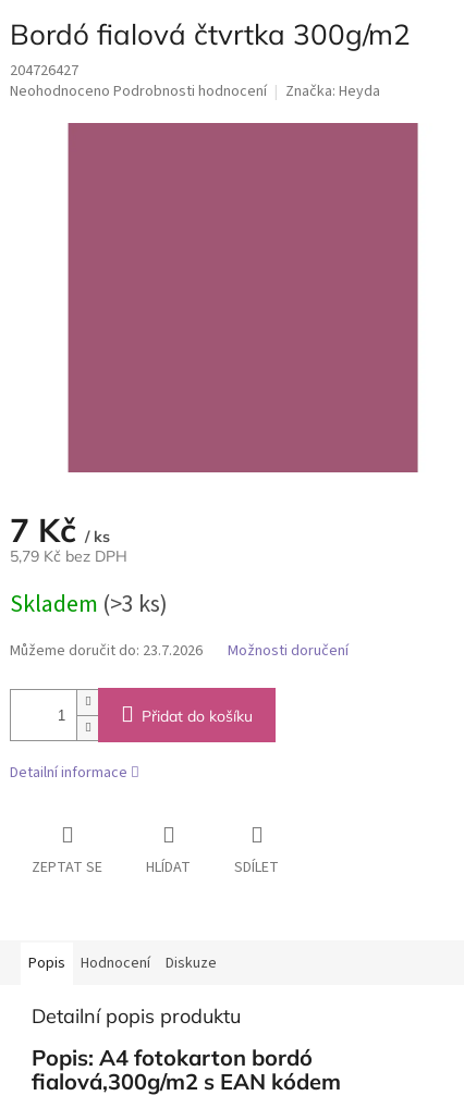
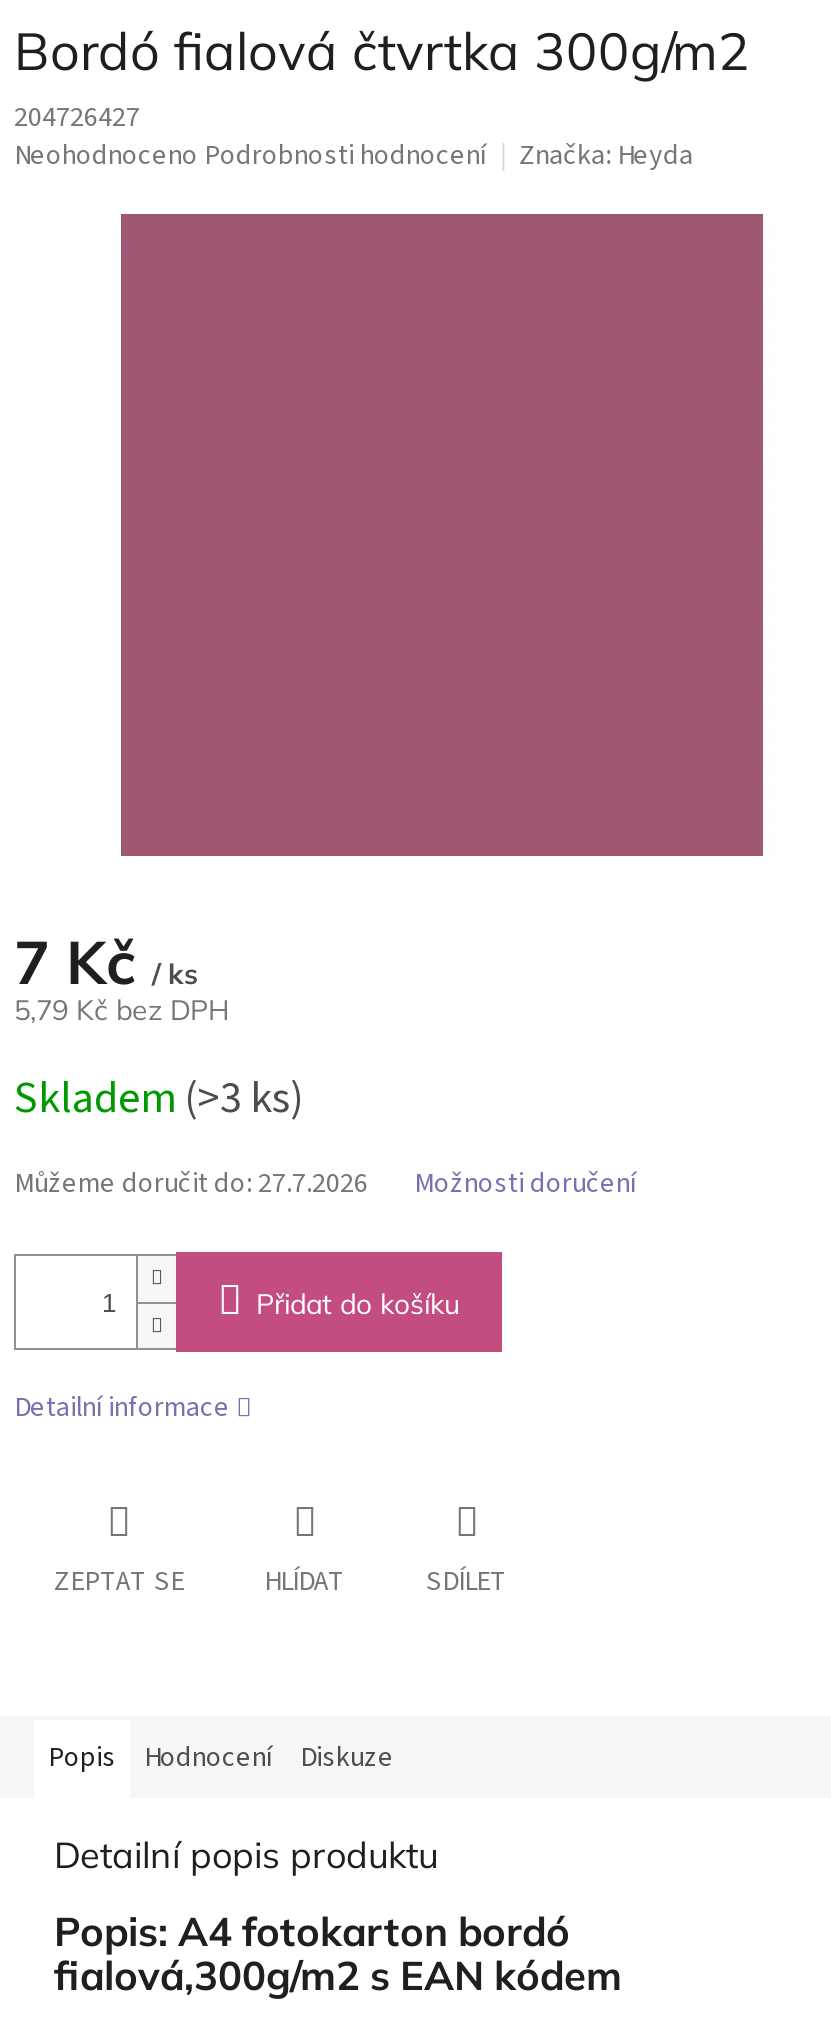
- Můžeme doručit do: 23.7.2026
+ Můžeme doručit do: 27.7.2026
